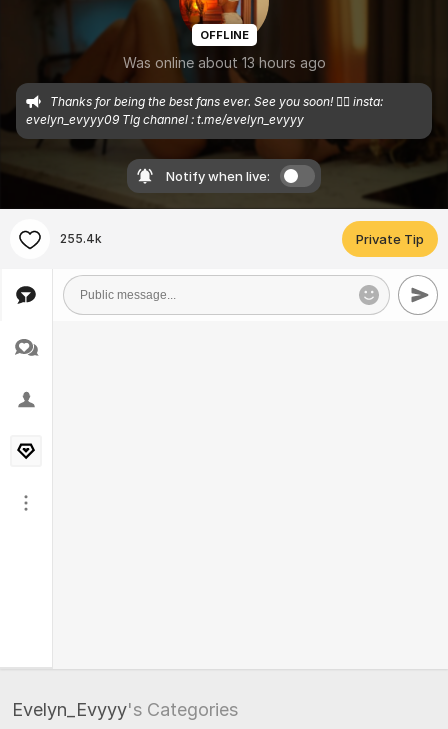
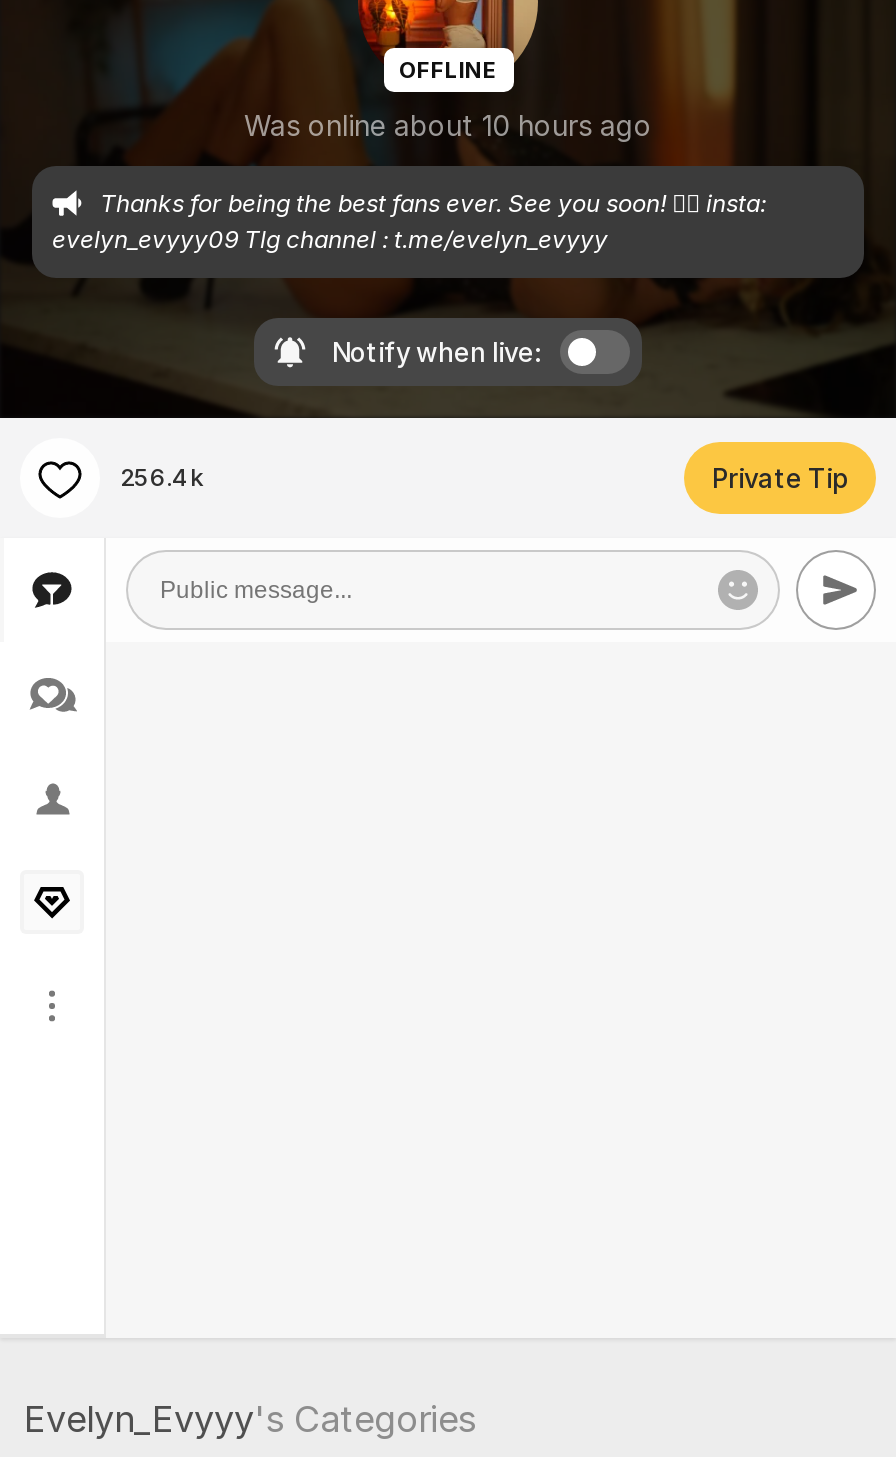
- Was online about 13 hours ago
+ Was online about 10 hours ago

- 255.4k
+ 256.4k
